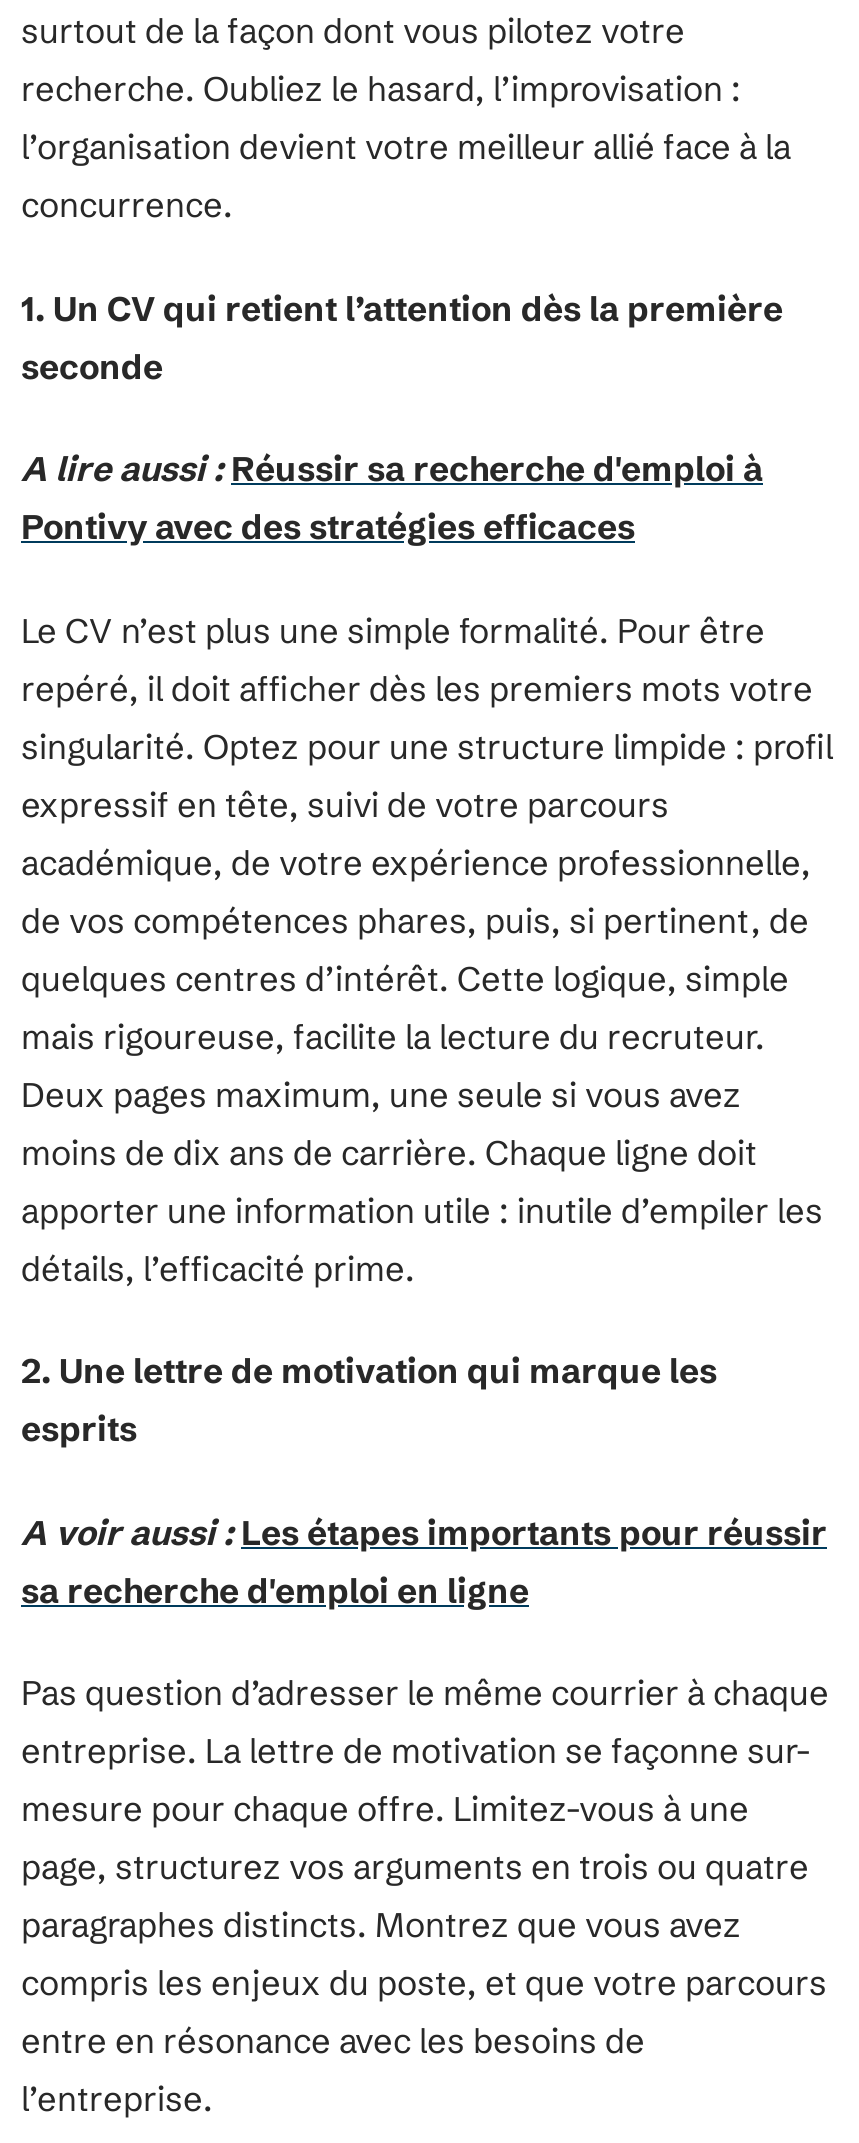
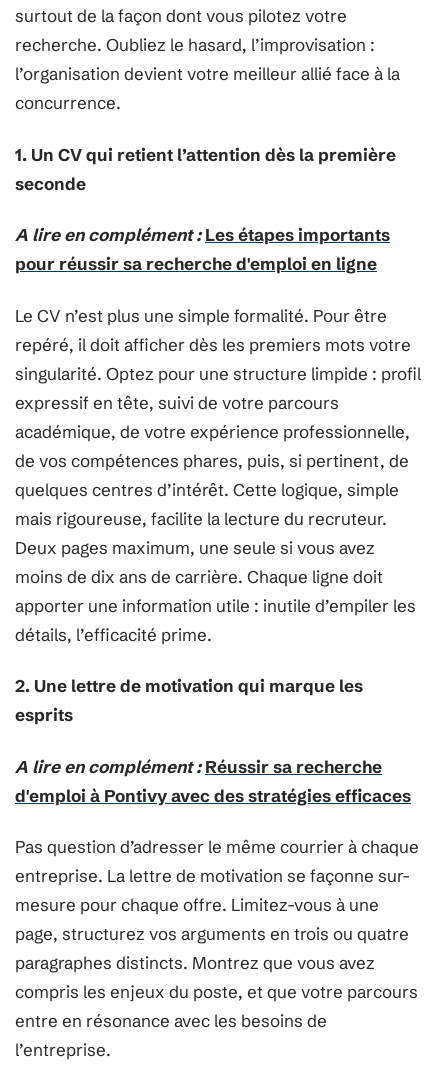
- A lire aussi : Réussir sa recherche d'emploi à
- Pontivy avec des stratégies efficaces
+ A lire en complément : Les étapes importants
+ pour réussir sa recherche d'emploi en ligne

- A voir aussi : Les étapes importants pour réussir
- sa recherche d'emploi en ligne
+ A lire en complément : Réussir sa recherche
+ d'emploi à Pontivy avec des stratégies efficaces
